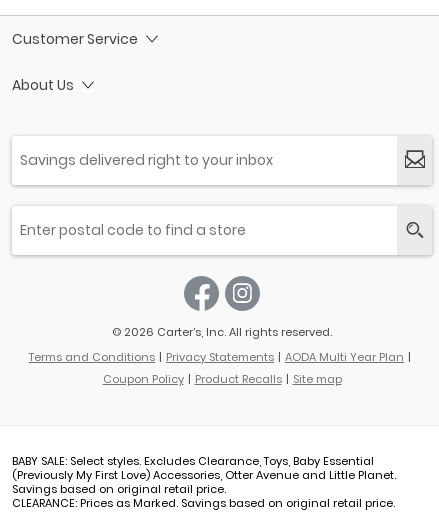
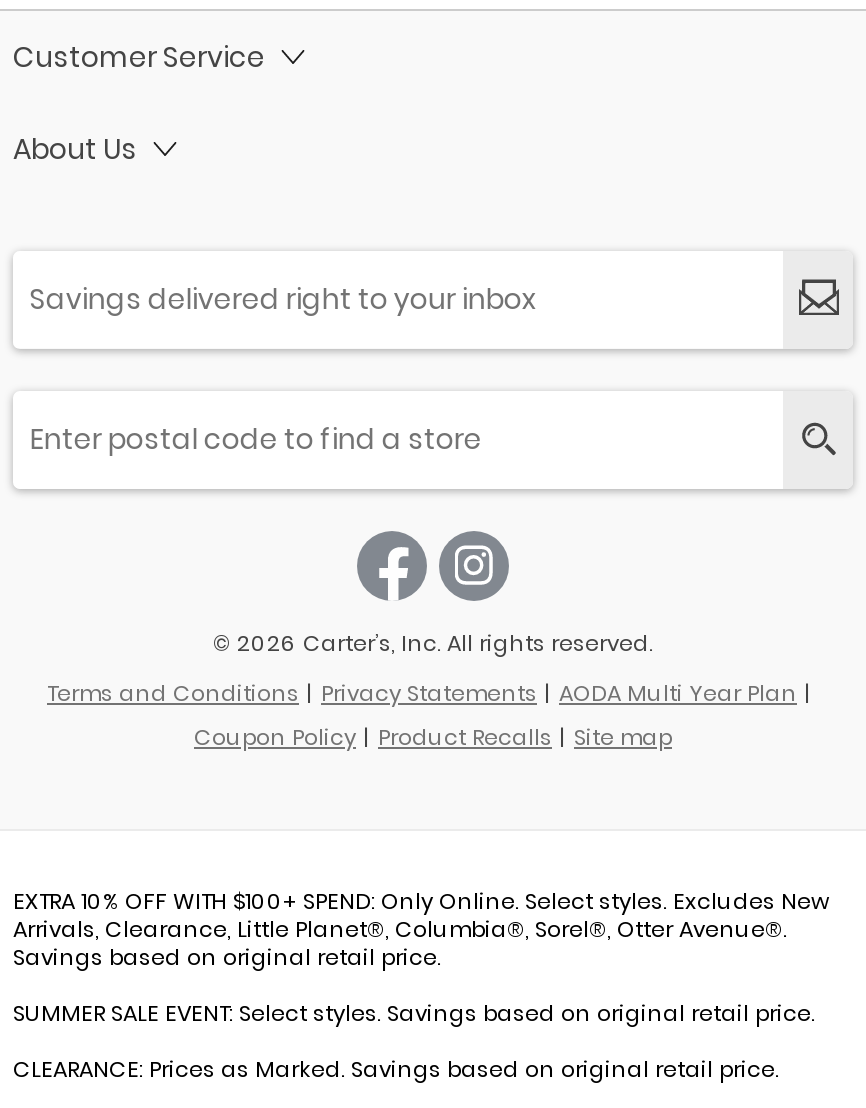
- BABY SALE: Select styles. Excludes Clearance, Toys, Baby Essential
- (Previously My First Love) Accessories, Otter Avenue and Little Planet.
+ EXTRA 10% OFF WITH $100+ SPEND: Only Online. Select styles. Excludes New
+ Arrivals, Clearance, Little Planet®, Columbia®, Sorel®, Otter Avenue®.

+ SUMMER SALE EVENT: Select styles. Savings based on original retail price.
